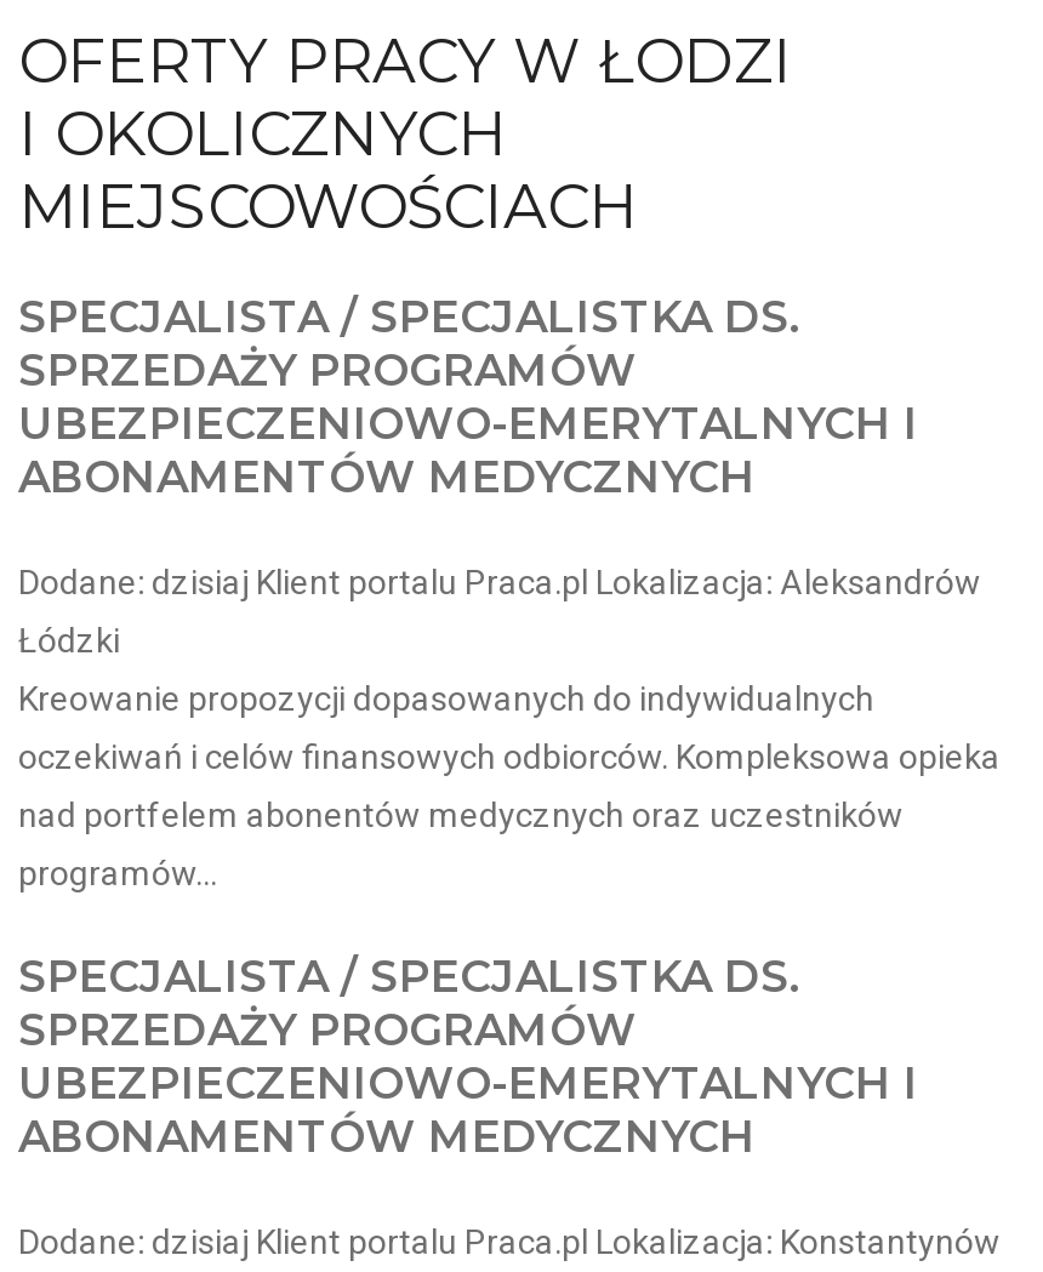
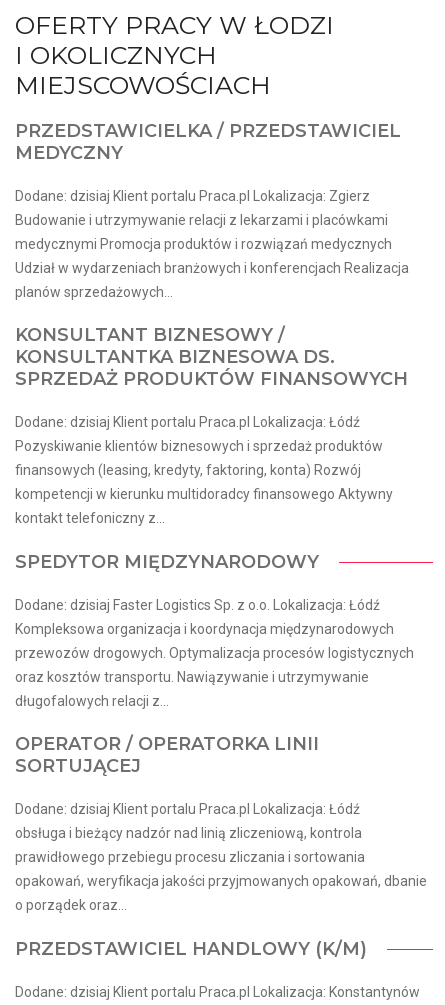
- SPECJALISTA / SPECJALISTKA DS.
- SPRZEDAŻY PROGRAMÓW
- UBEZPIECZENIOWO-EMERYTALNYCH I
- ABONAMENTÓW MEDYCZNYCH
- Dodane: dzisiaj Klient portalu Praca.pl Lokalizacja: Aleksandrów
- Łódzki
- Kreowanie propozycji dopasowanych do indywidualnych
- oczekiwań i celów finansowych odbiorców. Kompleksowa opieka
- nad portfelem abonentów medycznych oraz uczestników
- programów...
- SPECJALISTA / SPECJALISTKA DS.
- SPRZEDAŻY PROGRAMÓW
- UBEZPIECZENIOWO-EMERYTALNYCH I
- ABONAMENTÓW MEDYCZNYCH
+ PRZEDSTAWICIELKA / PRZEDSTAWICIEL
+ MEDYCZNY
+ Dodane: dzisiaj Klient portalu Praca.pl Lokalizacja: Zgierz
+ Budowanie i utrzymywanie relacji z lekarzami i placówkami
+ medycznymi Promocja produktów i rozwiązań medycznych
+ Udział w wydarzeniach branżowych i konferencjach Realizacja
+ planów sprzedażowych...
+ KONSULTANT BIZNESOWY /
+ KONSULTANTKA BIZNESOWA DS.
+ SPRZEDAŻ PRODUKTÓW FINANSOWYCH
+ Dodane: dzisiaj Klient portalu Praca.pl Lokalizacja: Łódź
+ Pozyskiwanie klientów biznesowych i sprzedaż produktów
+ finansowych (leasing, kredyty, faktoring, konta) Rozwój
+ kompetencji w kierunku multidoradcy finansowego Aktywny
+ kontakt telefoniczny z...
+ SPEDYTOR MIĘDZYNARODOWY
+ Dodane: dzisiaj Faster Logistics Sp. z o.o. Lokalizacja: Łódź
+ Kompleksowa organizacja i koordynacja międzynarodowych
+ przewozów drogowych. Optymalizacja procesów logistycznych
+ oraz kosztów transportu. Nawiązywanie i utrzymywanie
+ długofalowych relacji z...
+ OPERATOR / OPERATORKA LINII
+ SORTUJĄCEJ
+ Dodane: dzisiaj Klient portalu Praca.pl Lokalizacja: Łódź
+ obsługa i bieżący nadzór nad linią zliczeniową, kontrola
+ prawidłowego przebiegu procesu zliczania i sortowania
+ opakowań, weryfikacja jakości przyjmowanych opakowań, dbanie
+ o porządek oraz...
+ PRZEDSTAWICIEL HANDLOWY (K/M)
